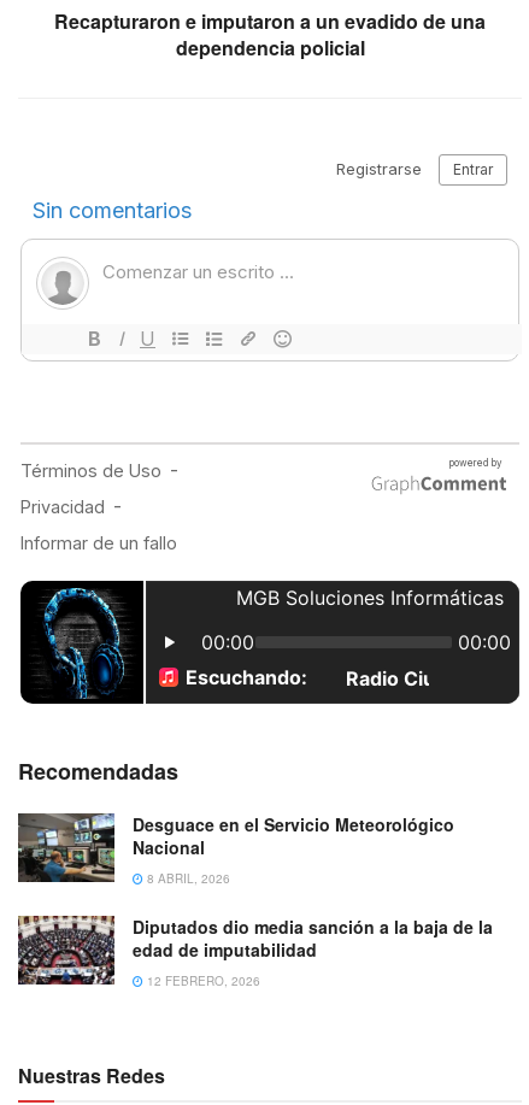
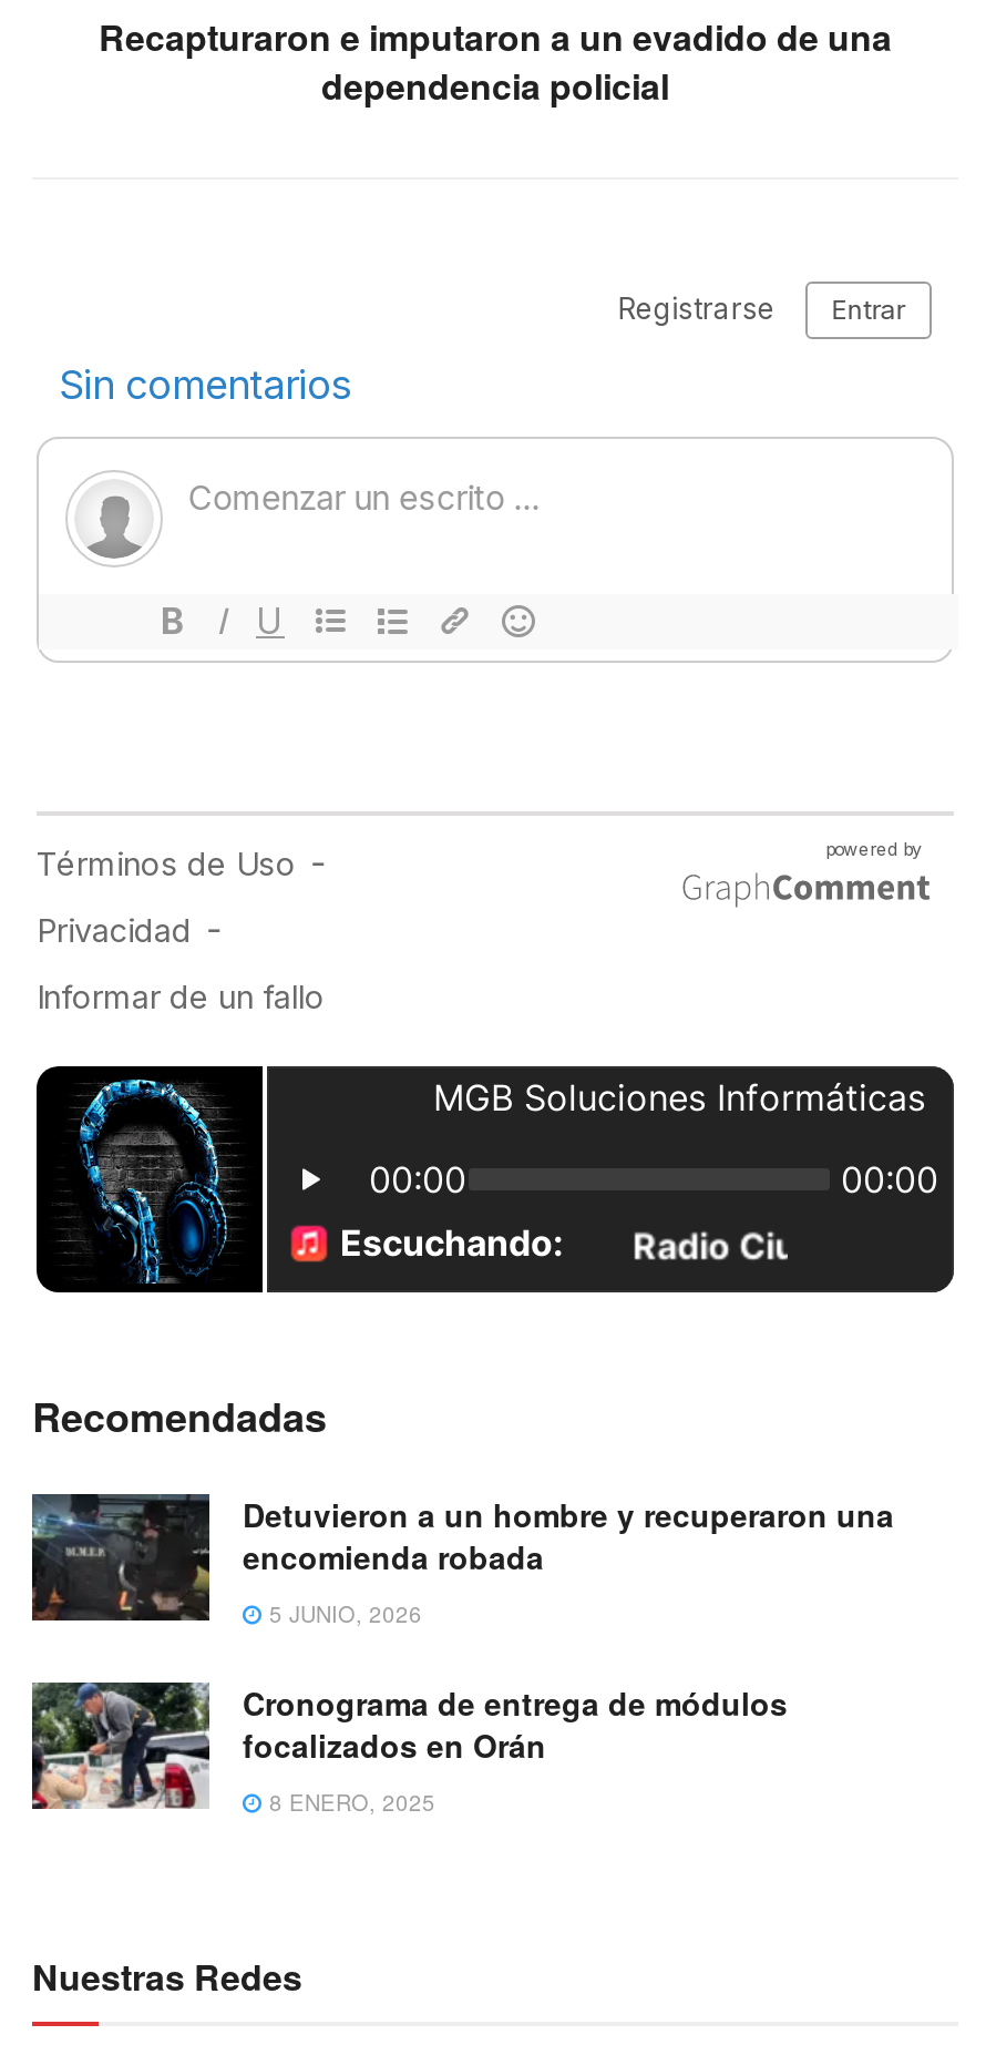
- [image]
- Desguace en el Servicio Meteorológico
- Nacional
- 8 ABRIL, 2026
+ [image]
+ Detuvieron a un hombre y recuperaron una
+ encomienda robada
+ 5 JUNIO, 2026

- [image]
- Diputados dio media sanción a la baja de la
- edad de imputabilidad
- 12 FEBRERO, 2026
+ [image]
+ Cronograma de entrega de módulos
+ focalizados en Orán
+ 8 ENERO, 2025
